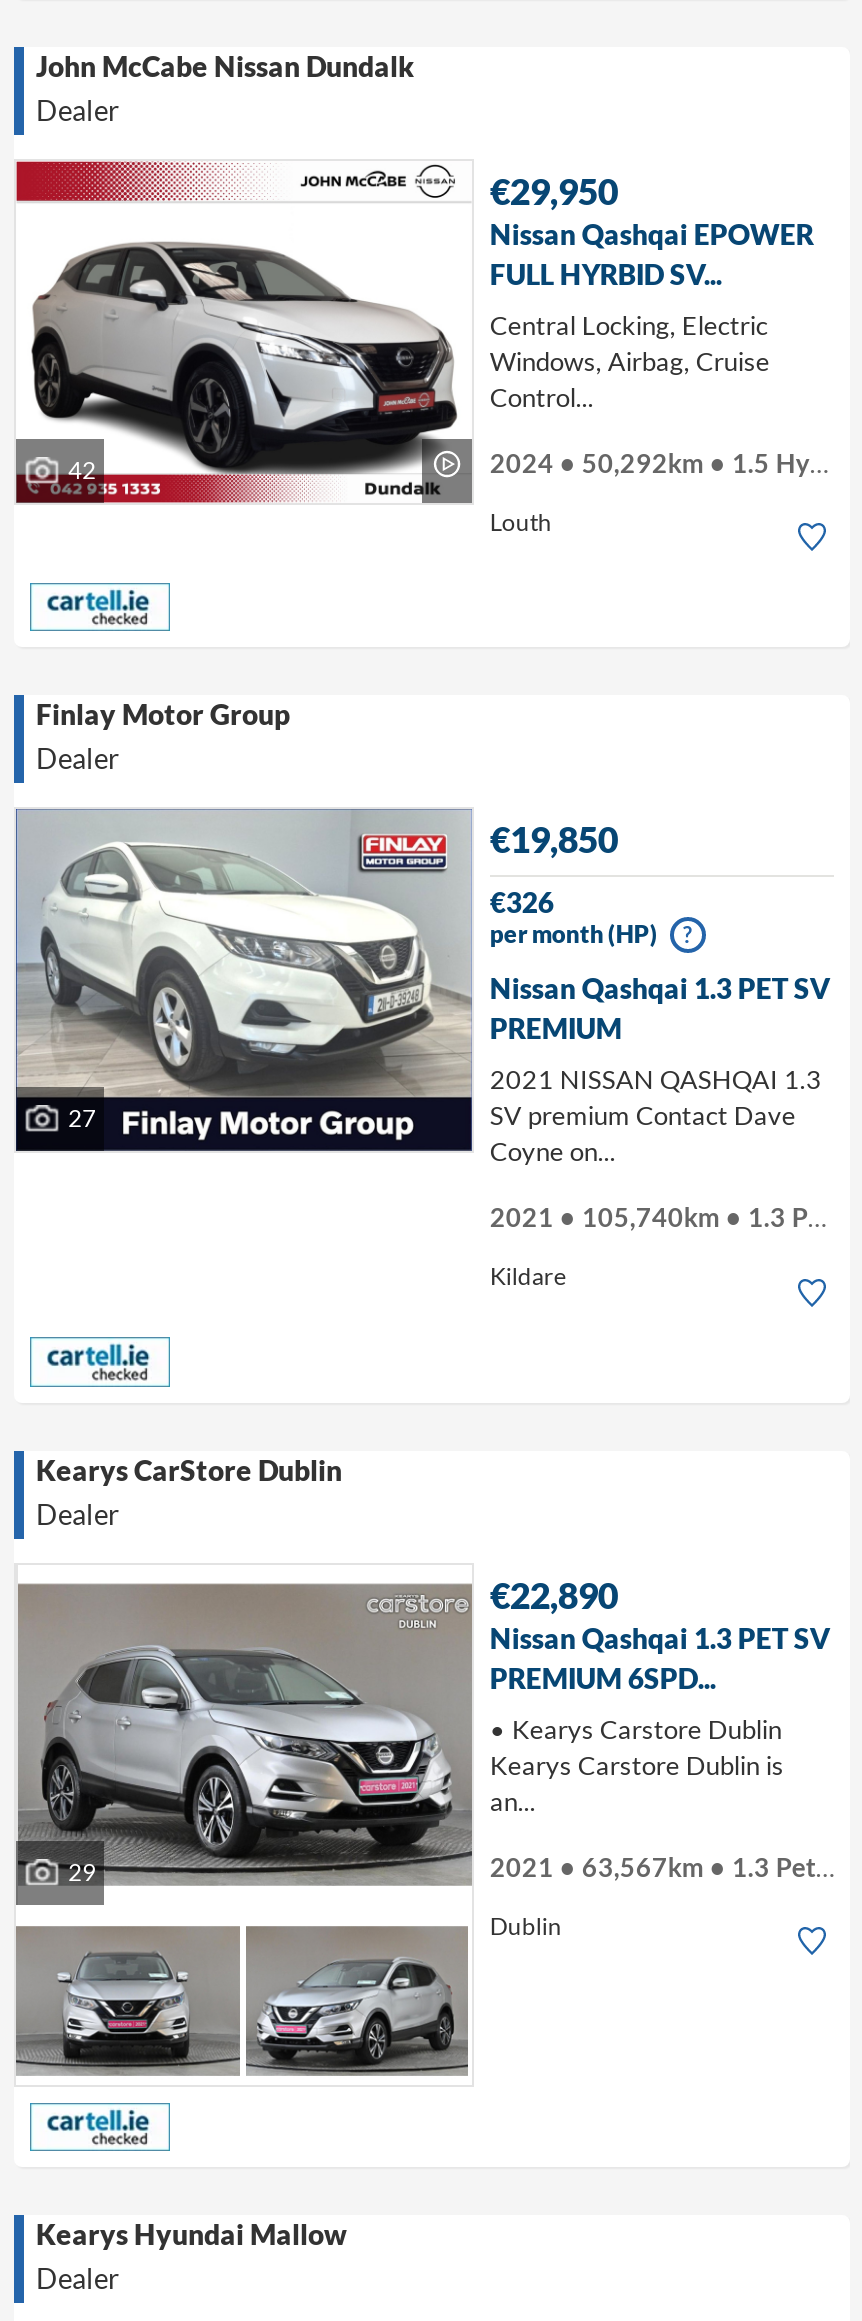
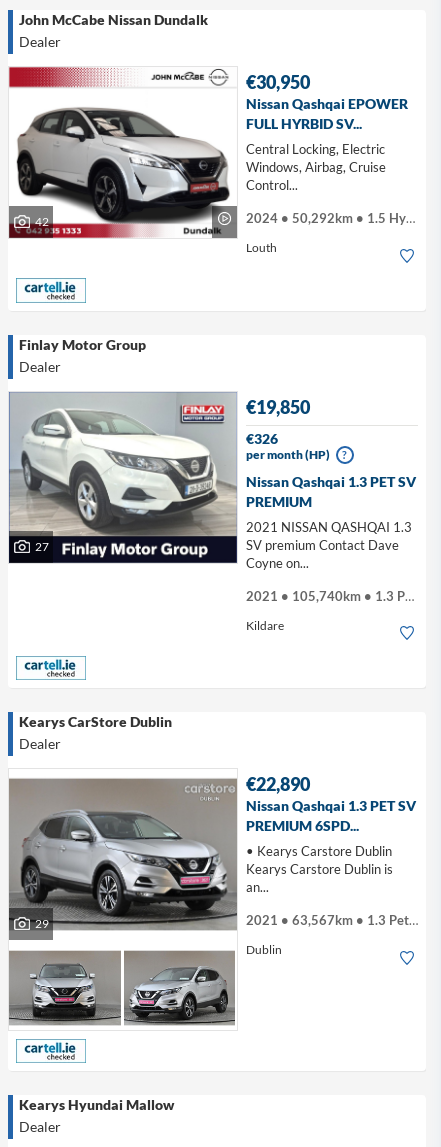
- €29,950
+ €30,950
